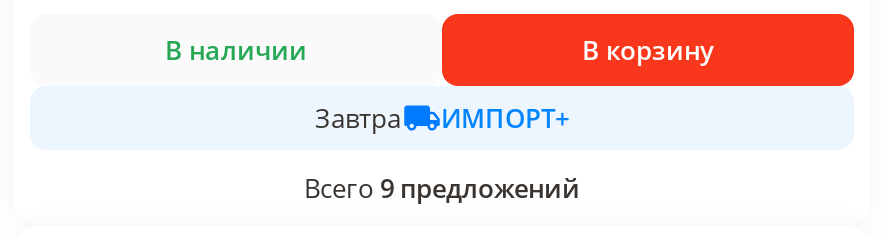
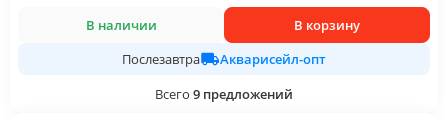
- Завтра
- ИМПОРТ+
+ Послезавтра
+ Акварисейл-опт
